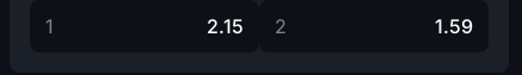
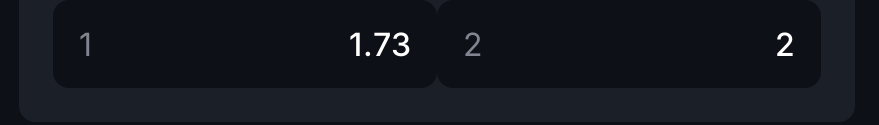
- 2.15 2
+ 1.73 2

- 1.59
+ 2
